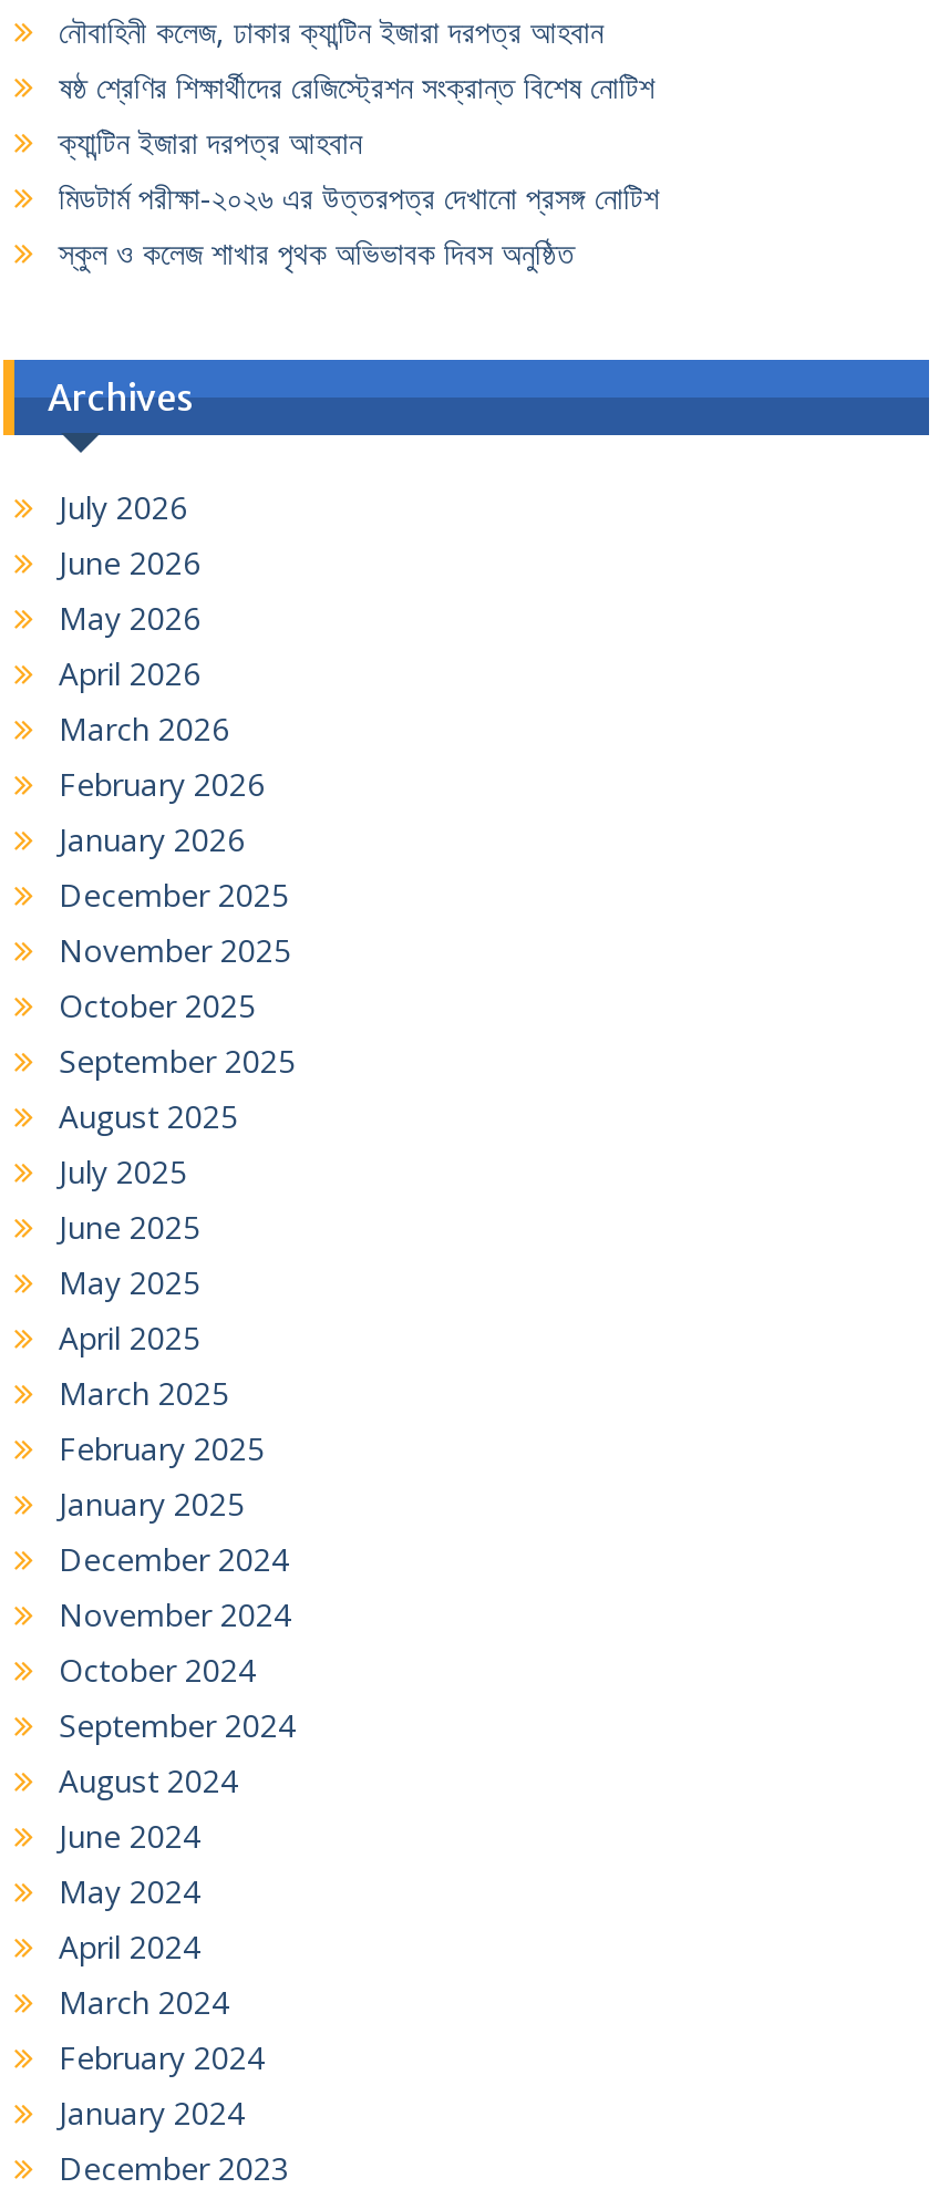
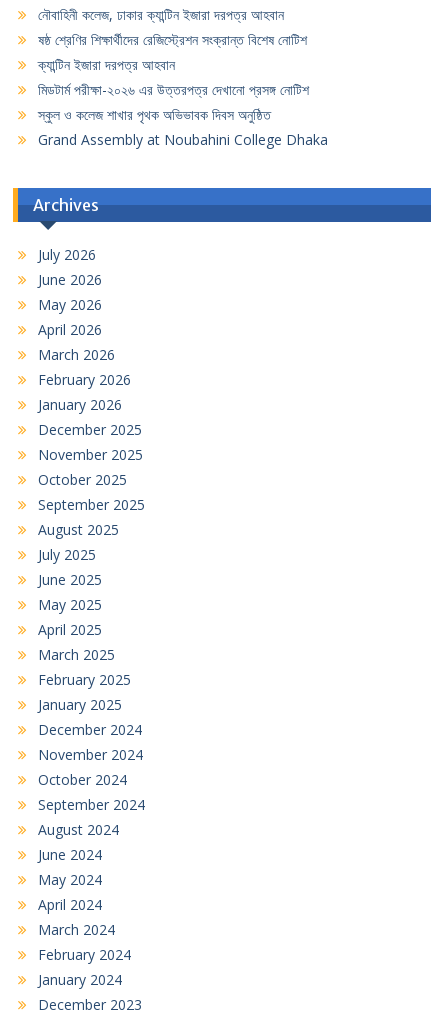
+ Grand Assembly at Noubahini College Dhaka
